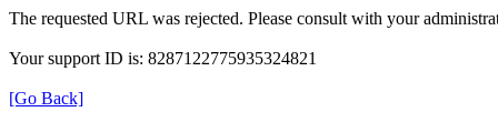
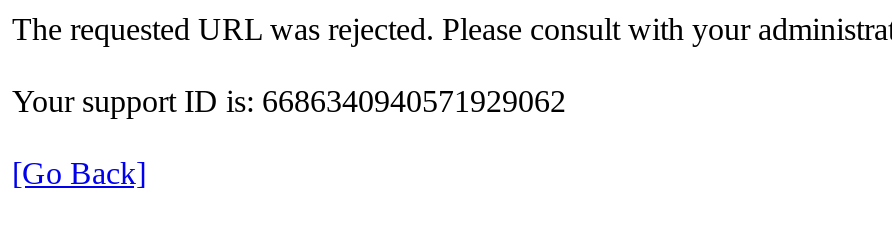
- Your support ID is: 8287122775935324821
+ Your support ID is: 6686340940571929062
